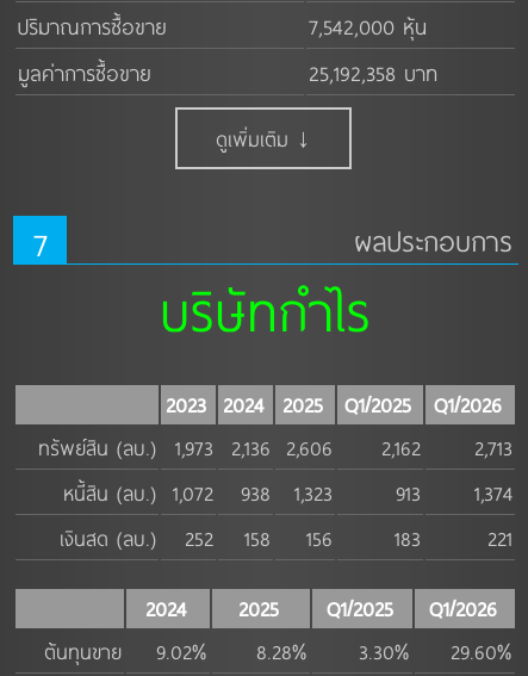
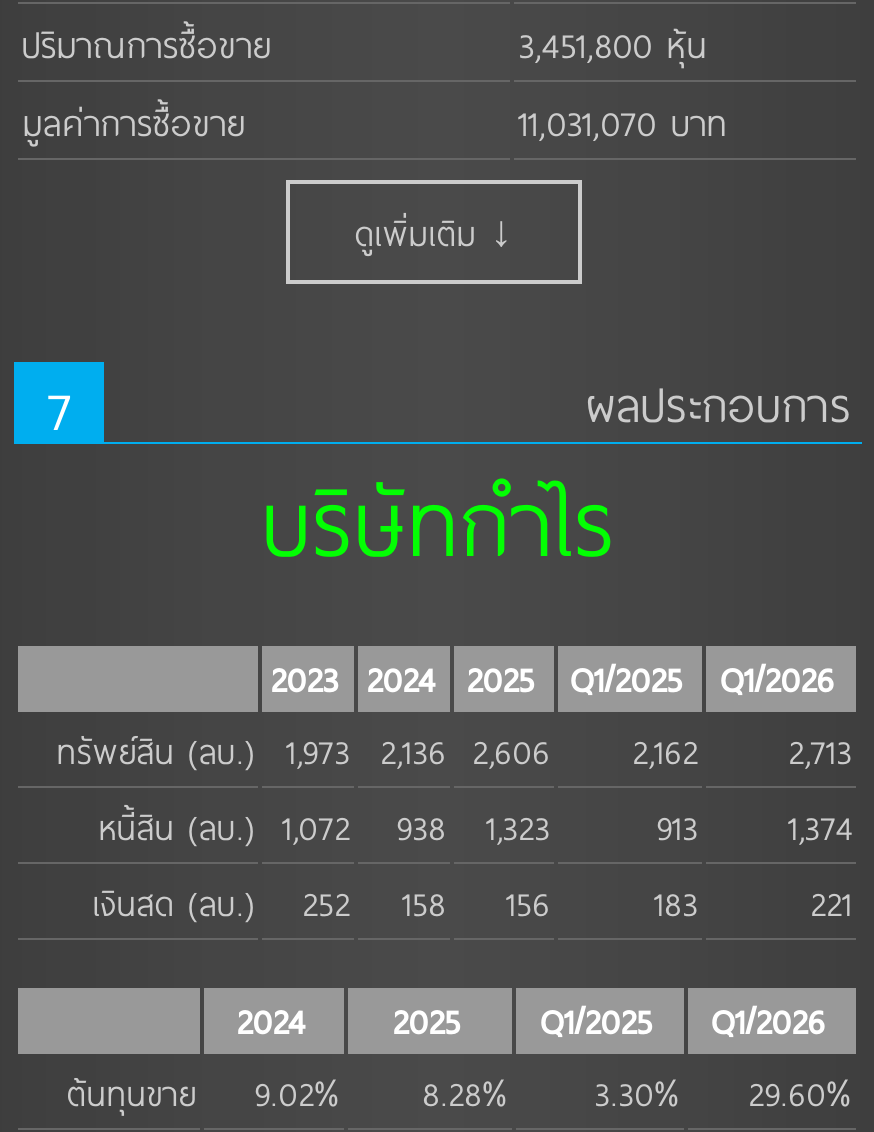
- 7,542,000 หุ้น
+ 3,451,800 หุ้น

- 25,192,358 บาท
+ 11,031,070 บาท
